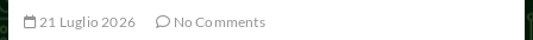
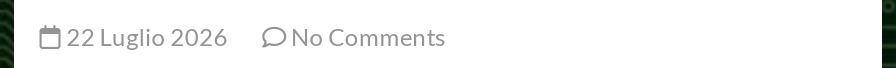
- 21 Luglio 2026 No Comments
+ 22 Luglio 2026 No Comments
